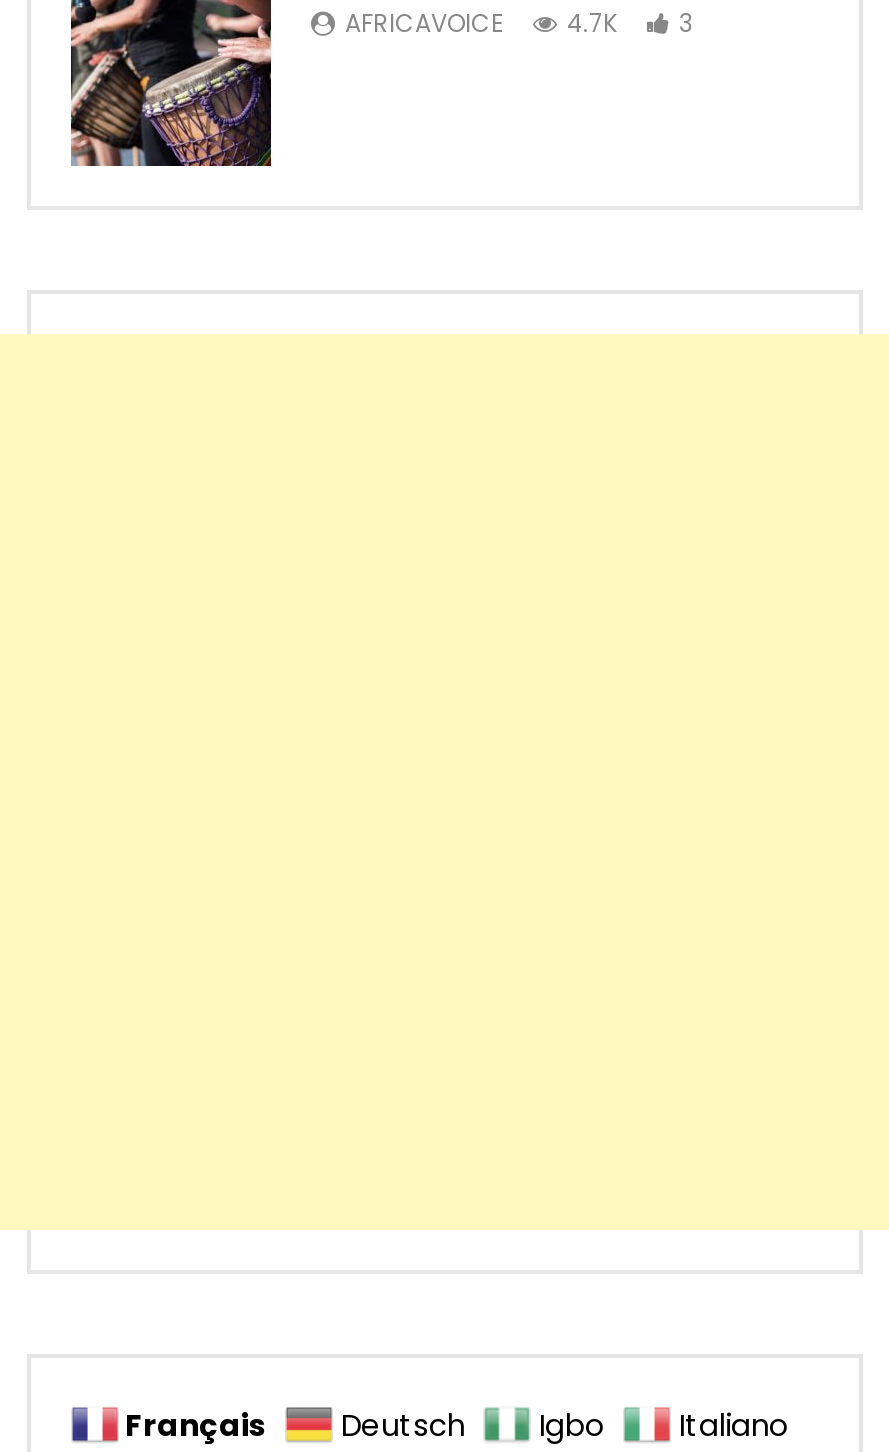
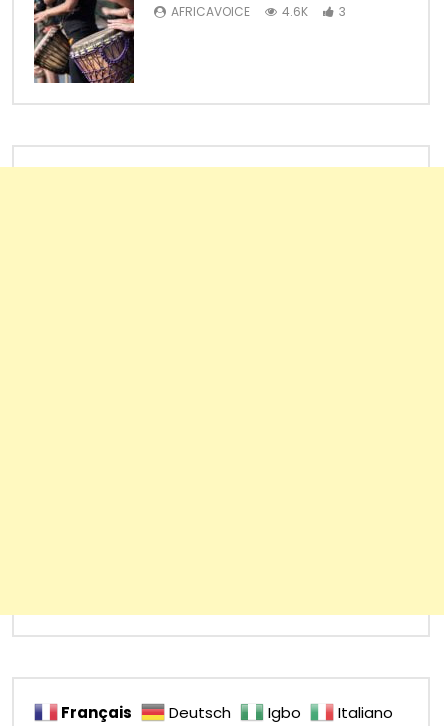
- AFRICAVOICE 4.7K 3
+ AFRICAVOICE 4.6K 3
